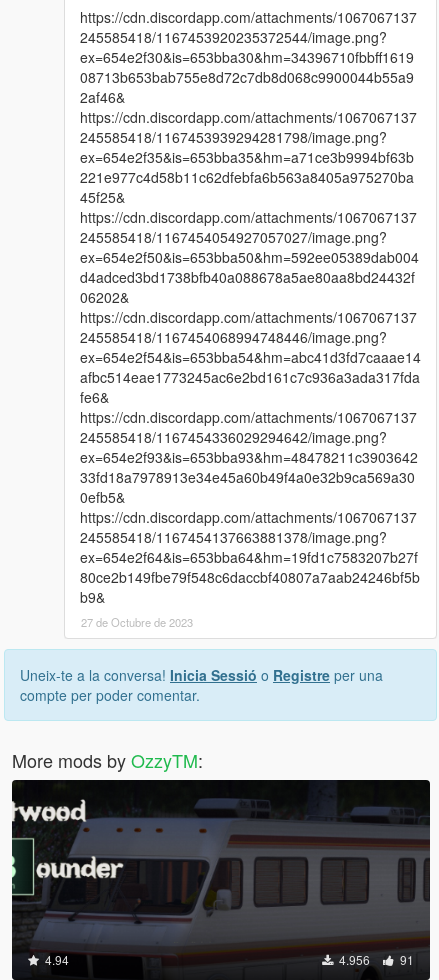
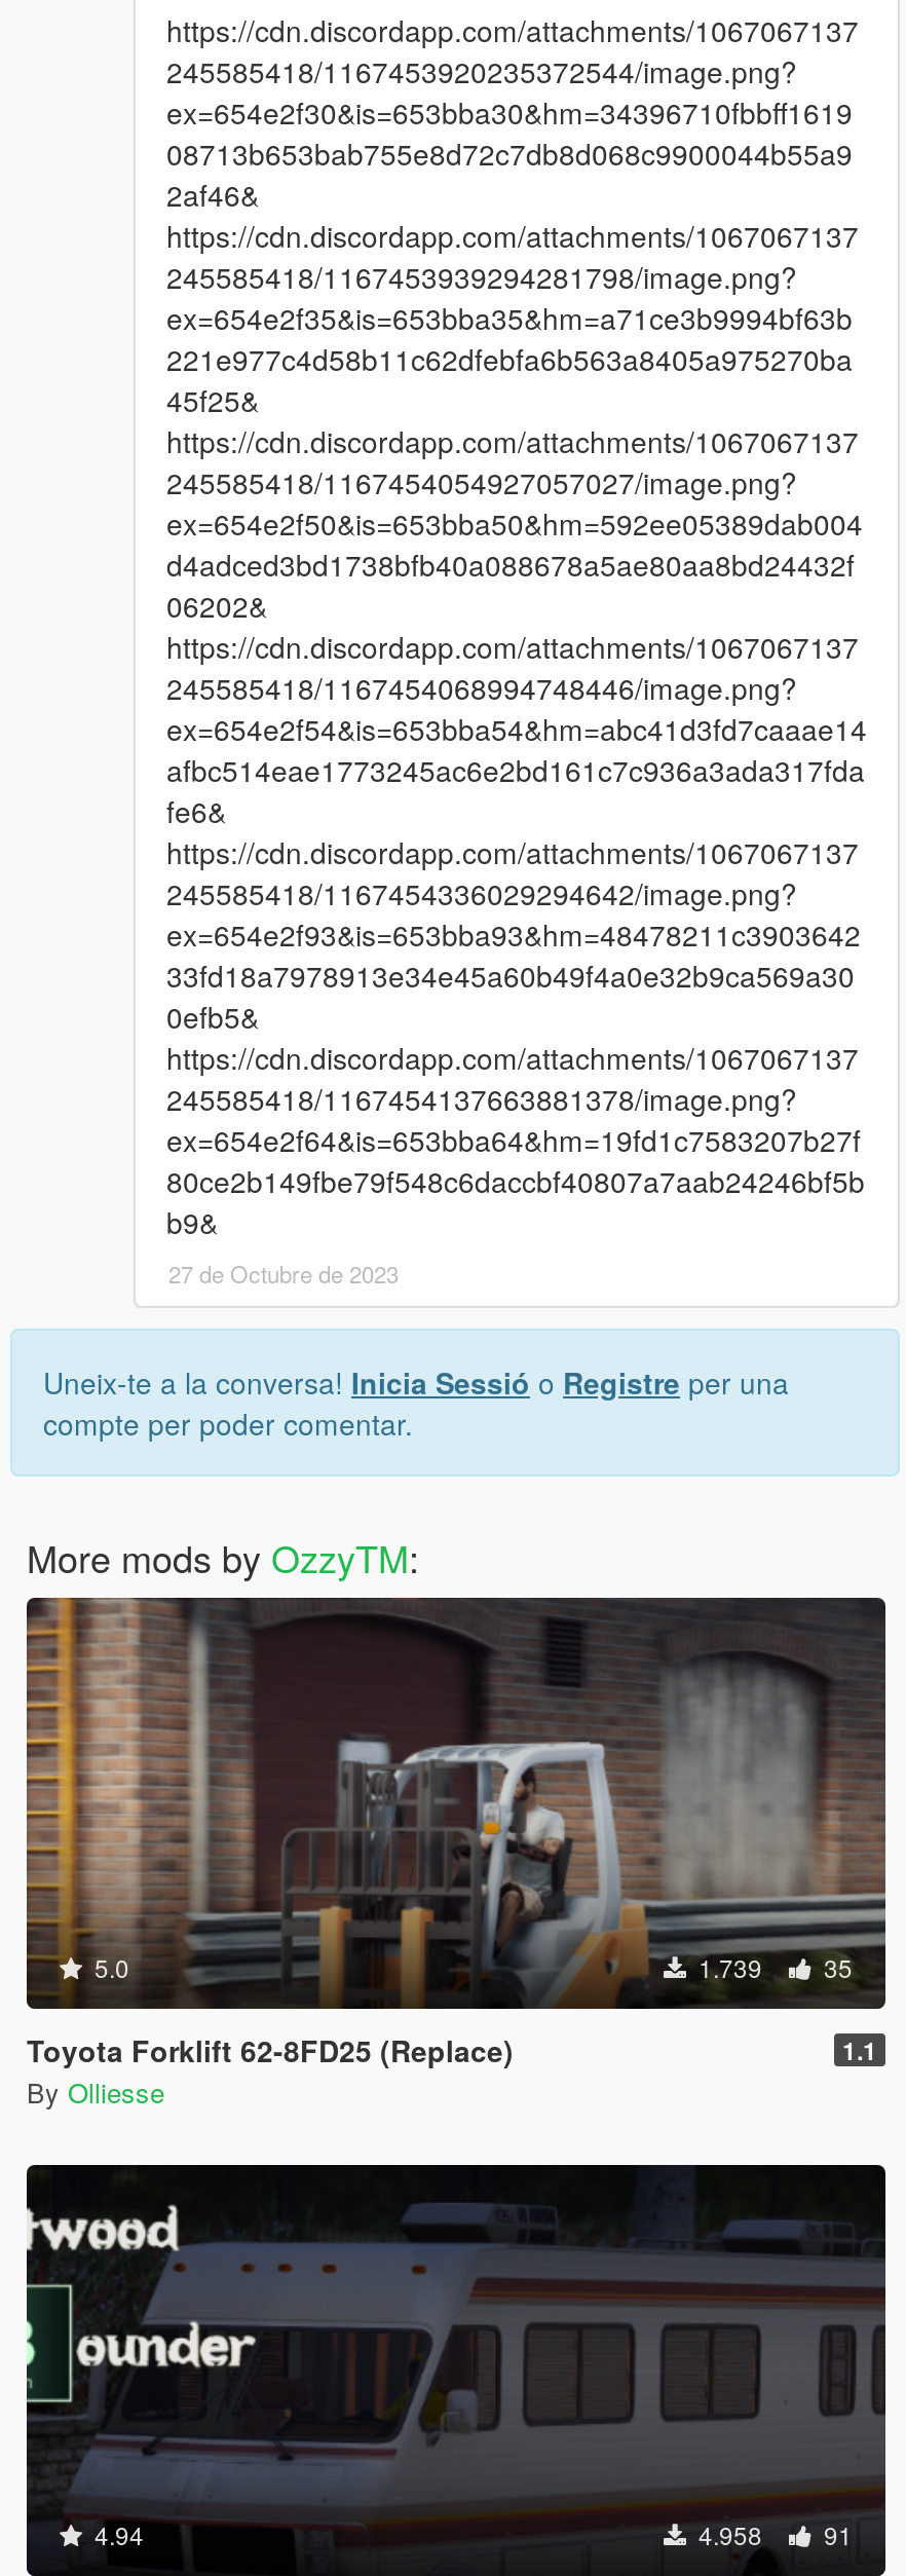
+ [image]
+ 5.0
+ 1.739
+ 35
+ Toyota Forklift 62-8FD25 (Replace)
+ 1.1
+ By Olliesse

- 4.956 91
+ 4.958 91
